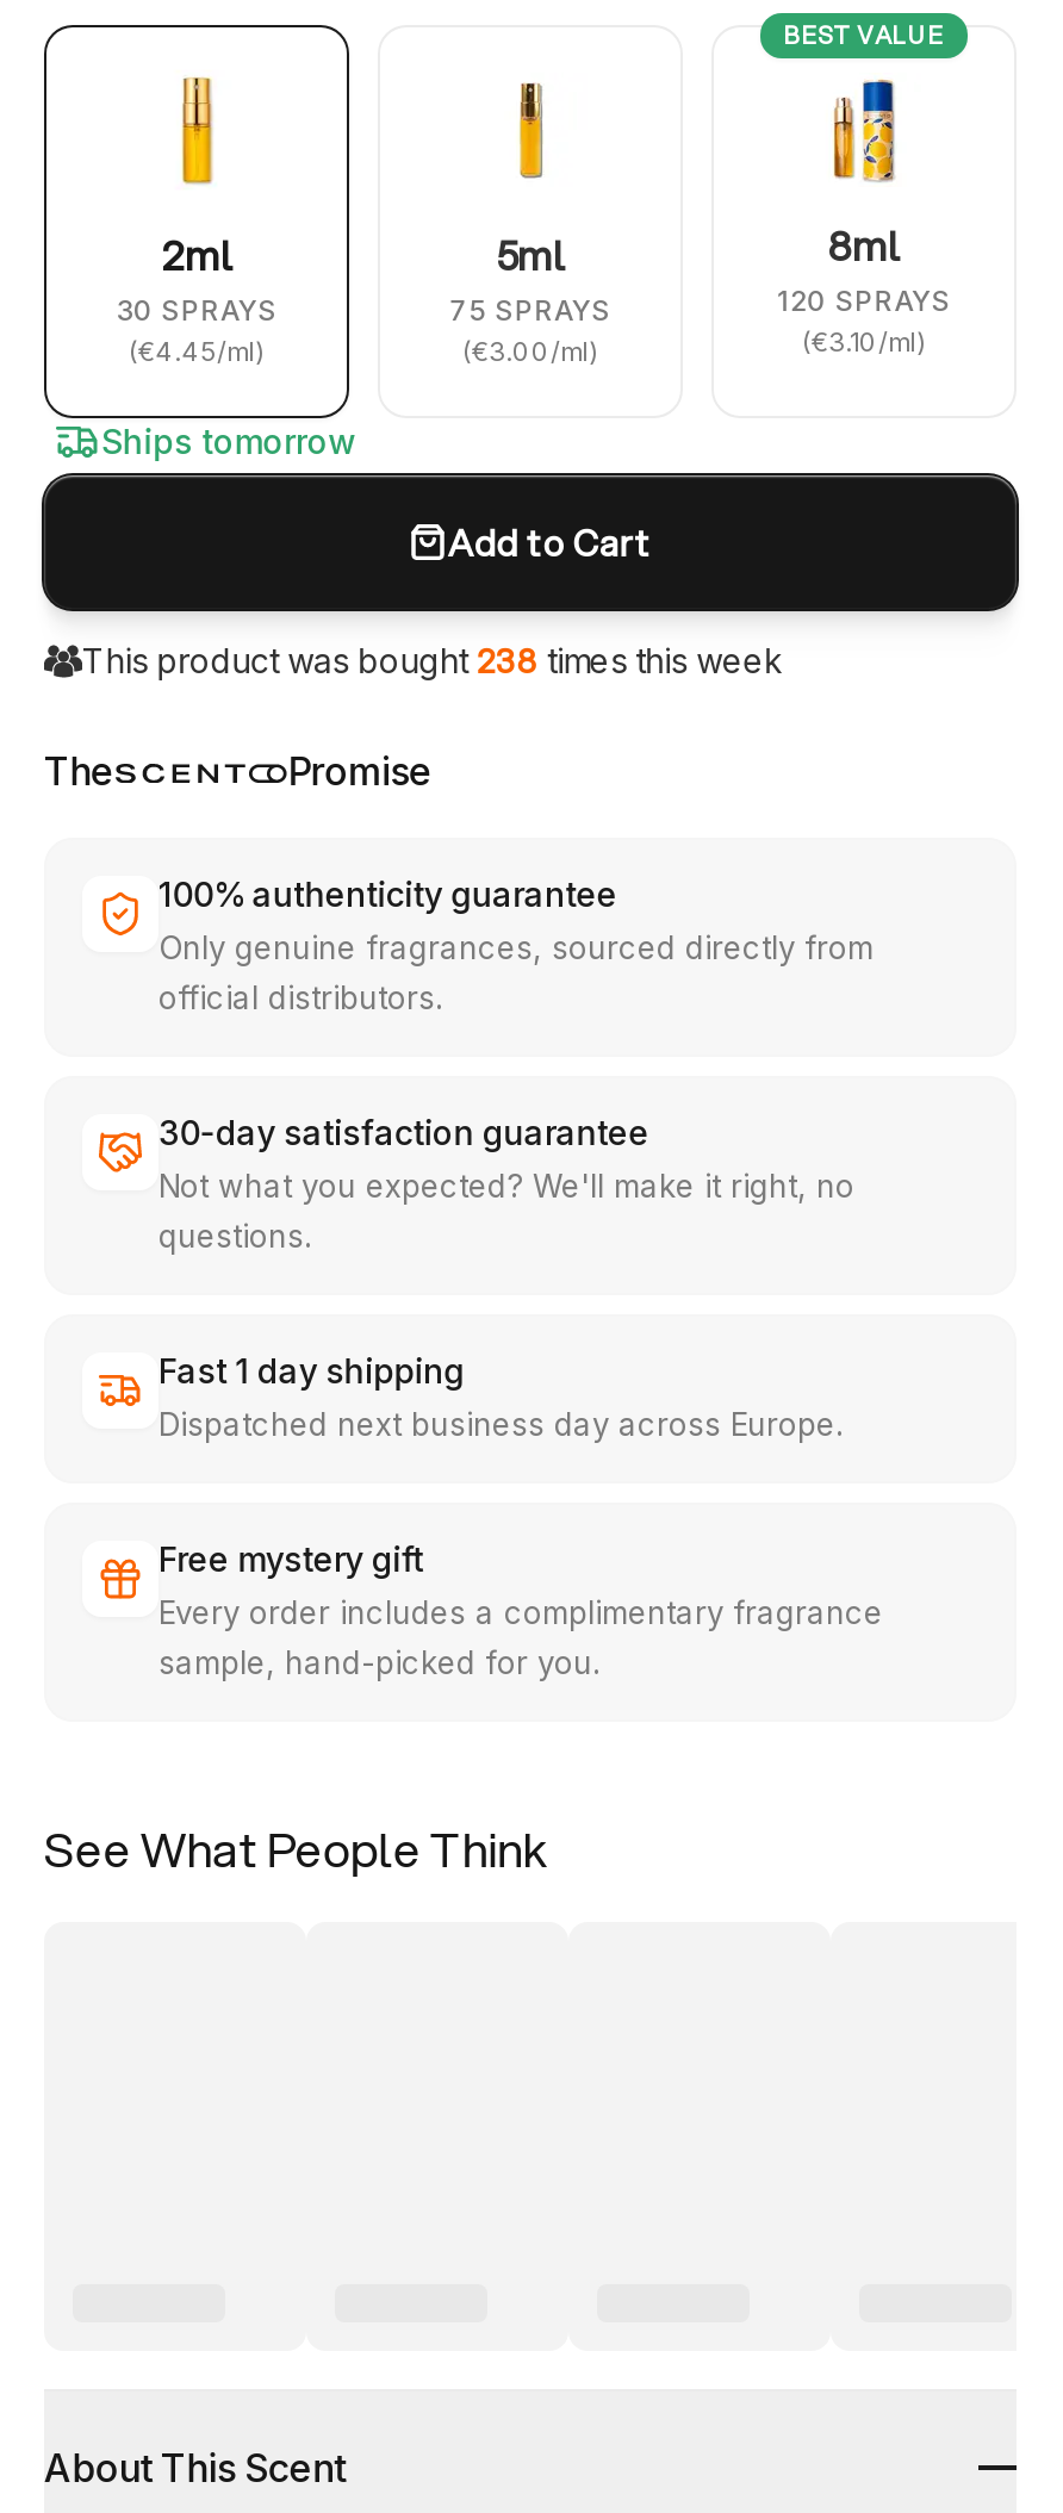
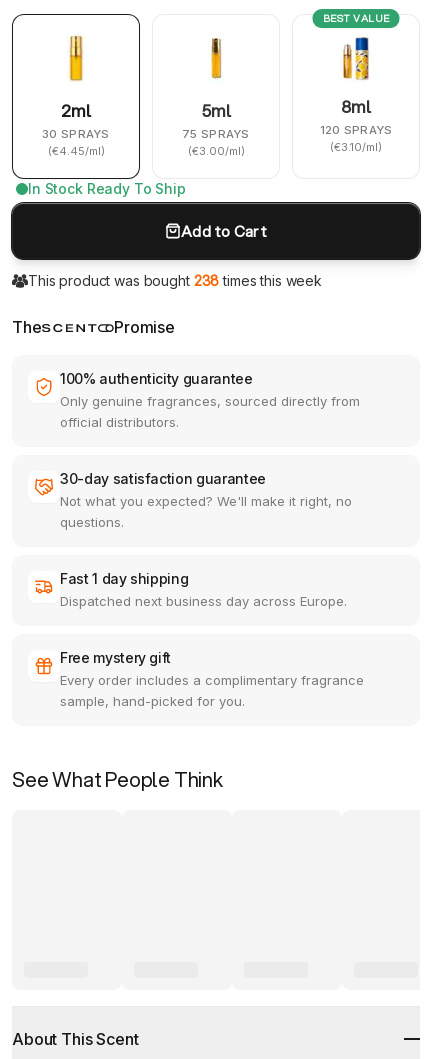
- Ships tomorrow
+ In Stock Ready To Ship
